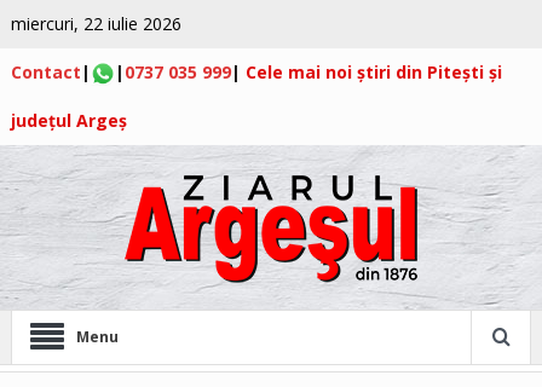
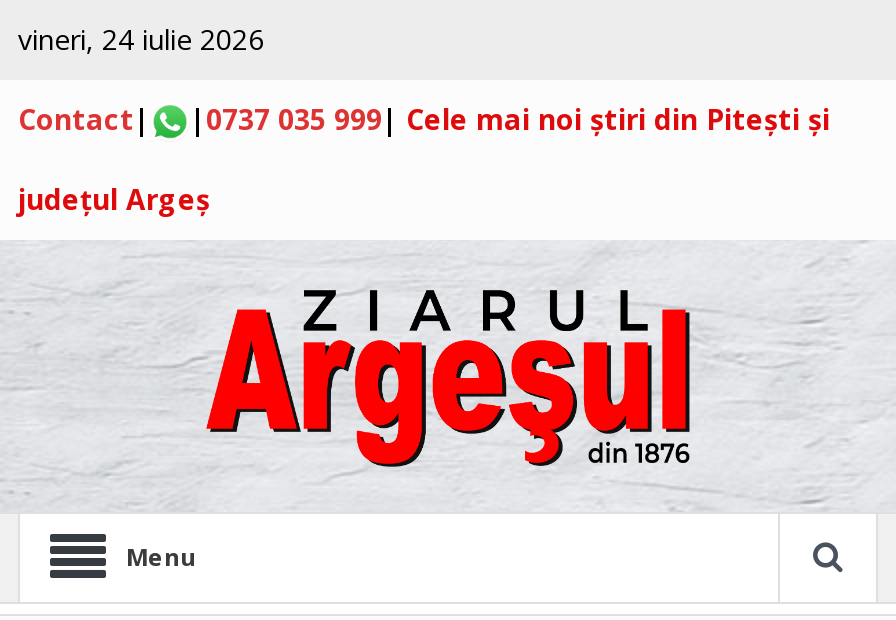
- miercuri, 22 iulie 2026
+ vineri, 24 iulie 2026
